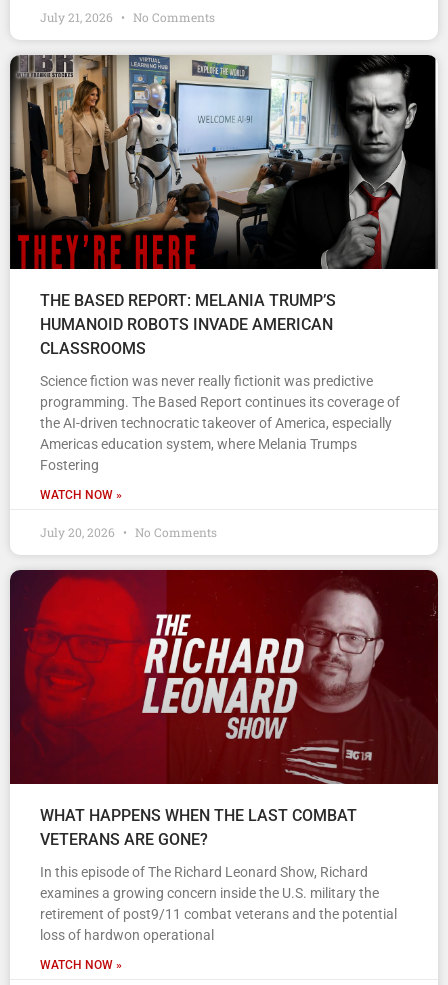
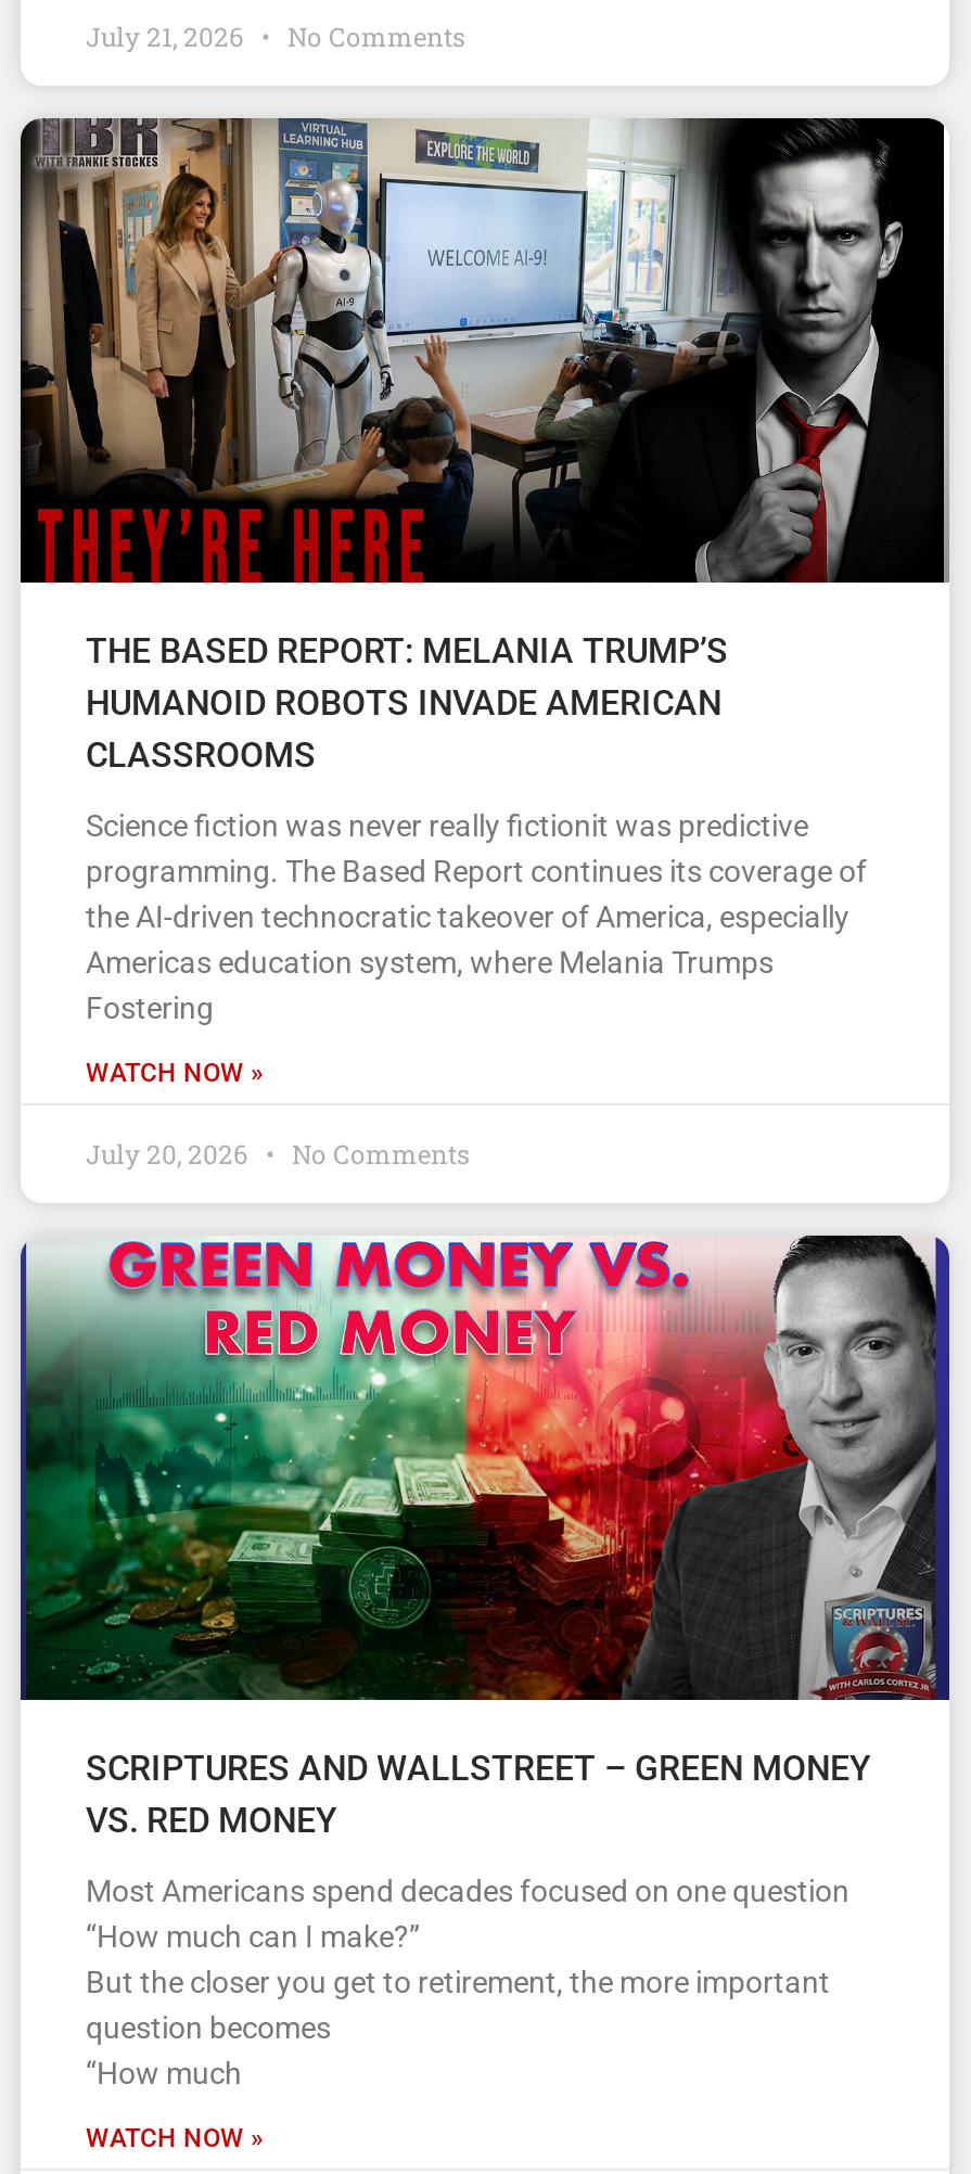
- [image]
- WHAT HAPPENS WHEN THE LAST COMBAT
- VETERANS ARE GONE?
+ [image]
+ SCRIPTURES AND WALLSTREET – GREEN MONEY
+ VS. RED MONEY

- In this episode of The Richard Leonard Show, Richard
- examines a growing concern inside the U.S. military the
- retirement of post9/11 combat veterans and the potential
- loss of hardwon operational
+ Most Americans spend decades focused on one question
+ “How much can I make?”
+ But the closer you get to retirement, the more important
+ question becomes
+ “How much
